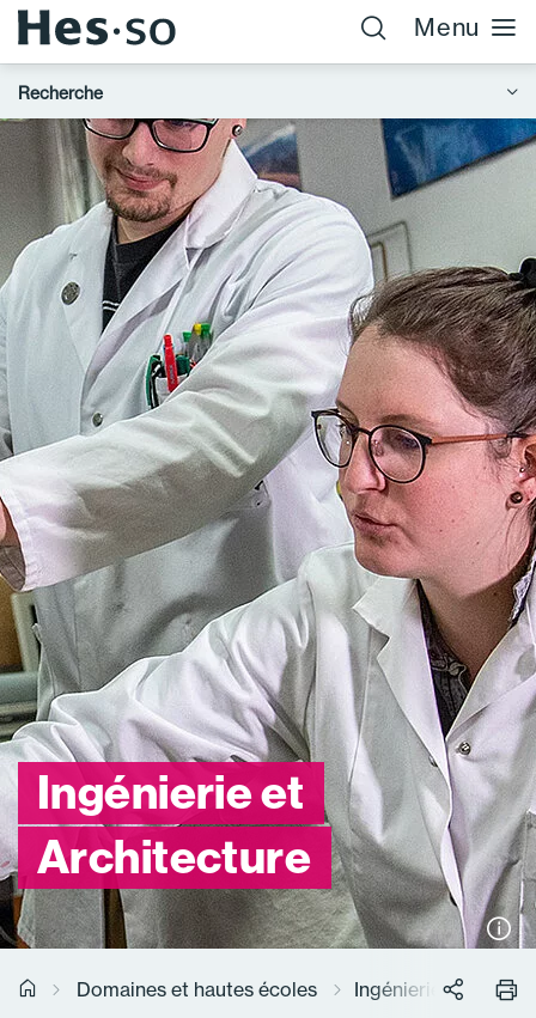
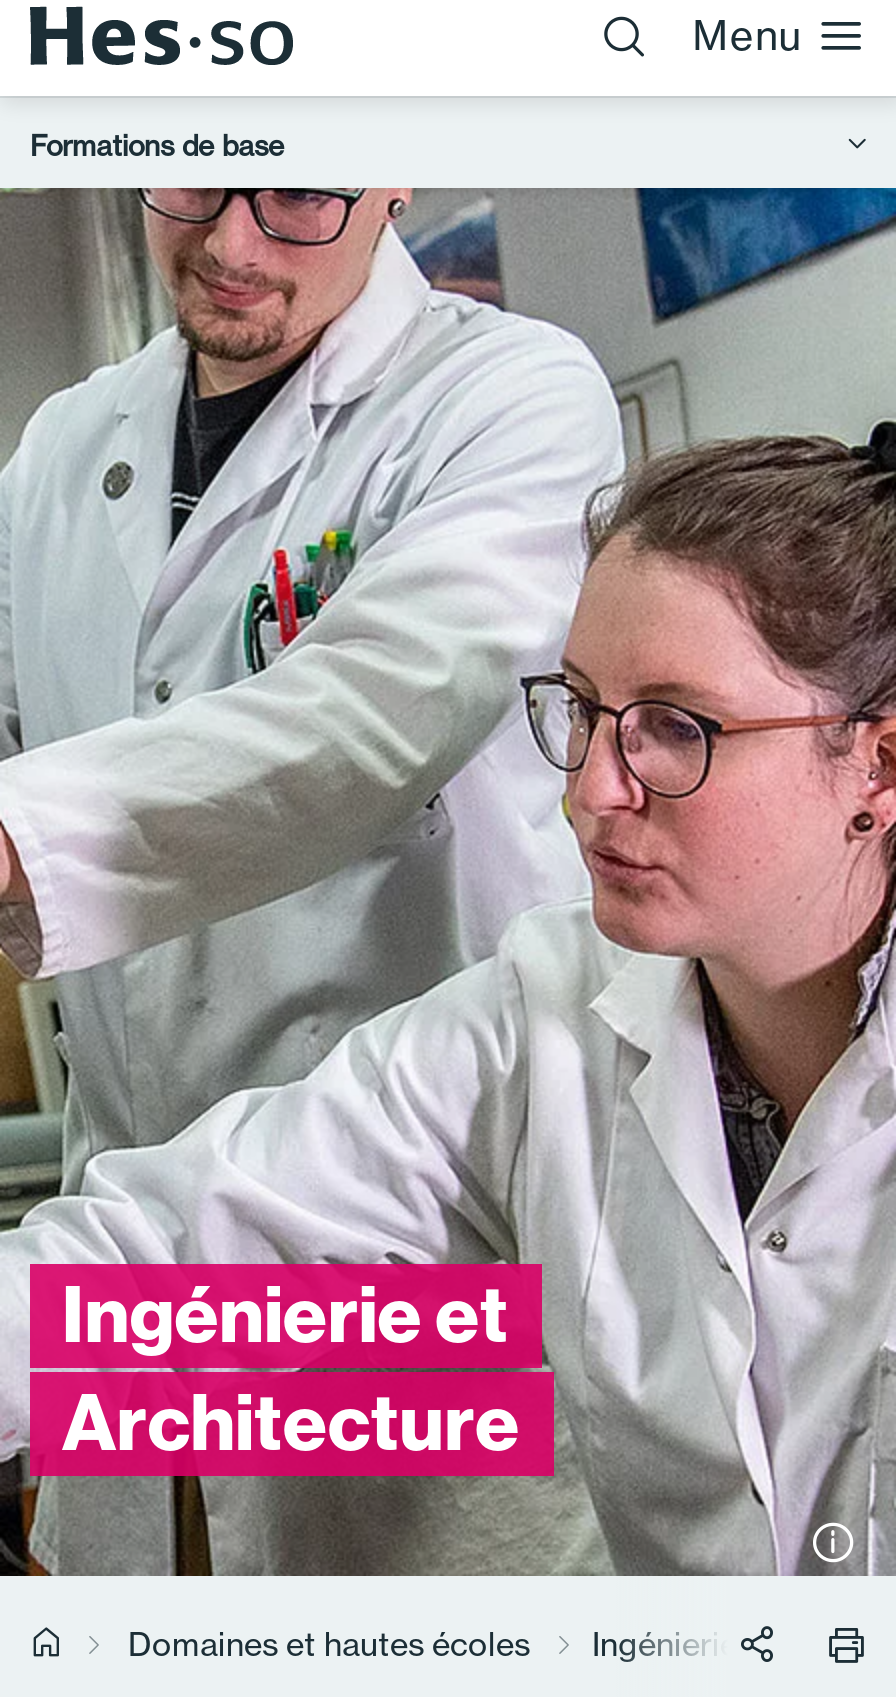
- Recherche
+ Formations de base
